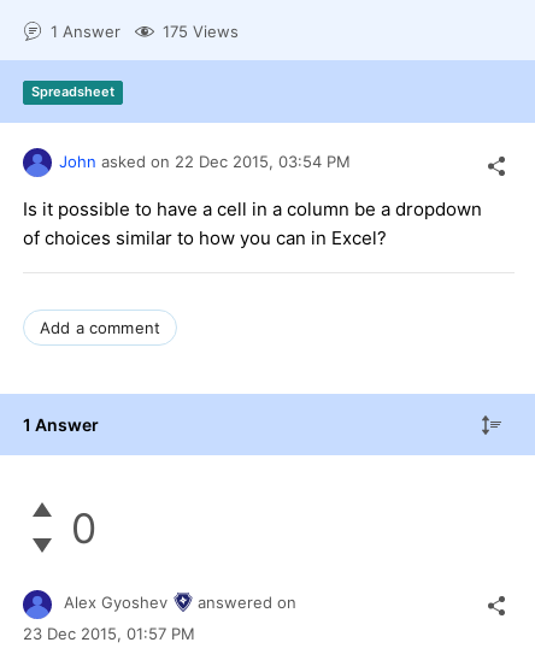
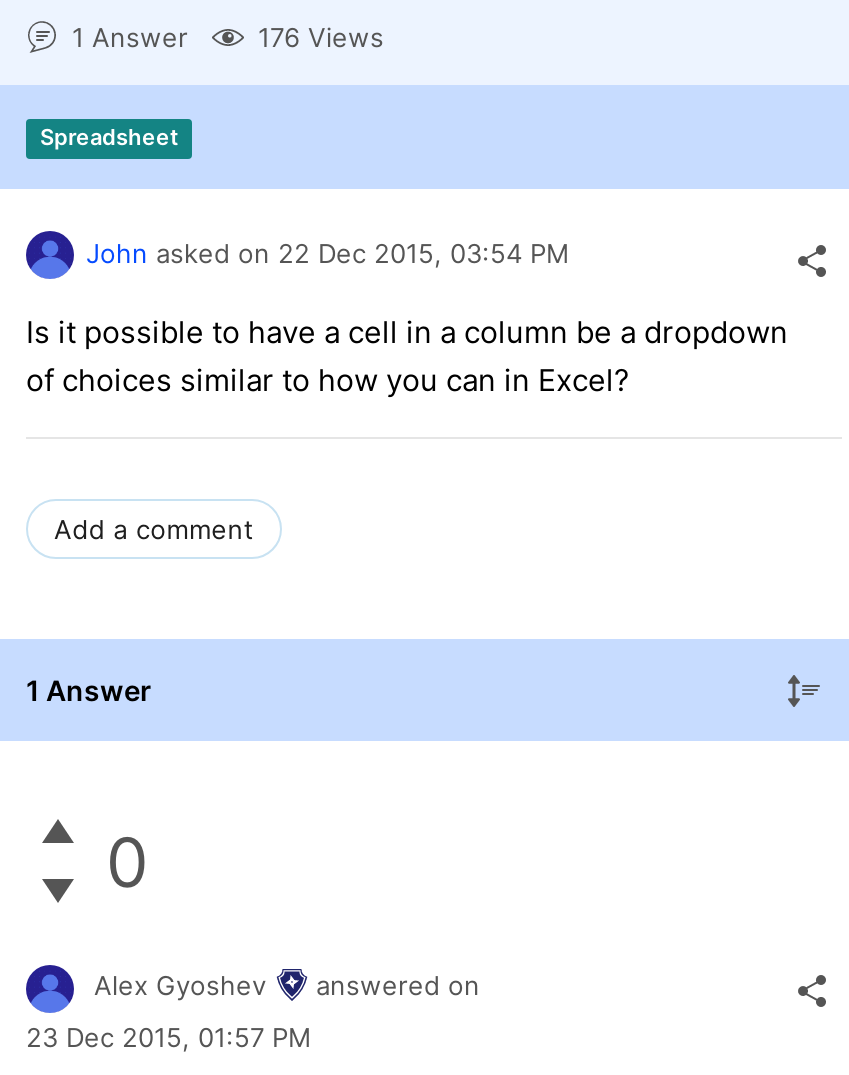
- 175 Views
+ 176 Views
